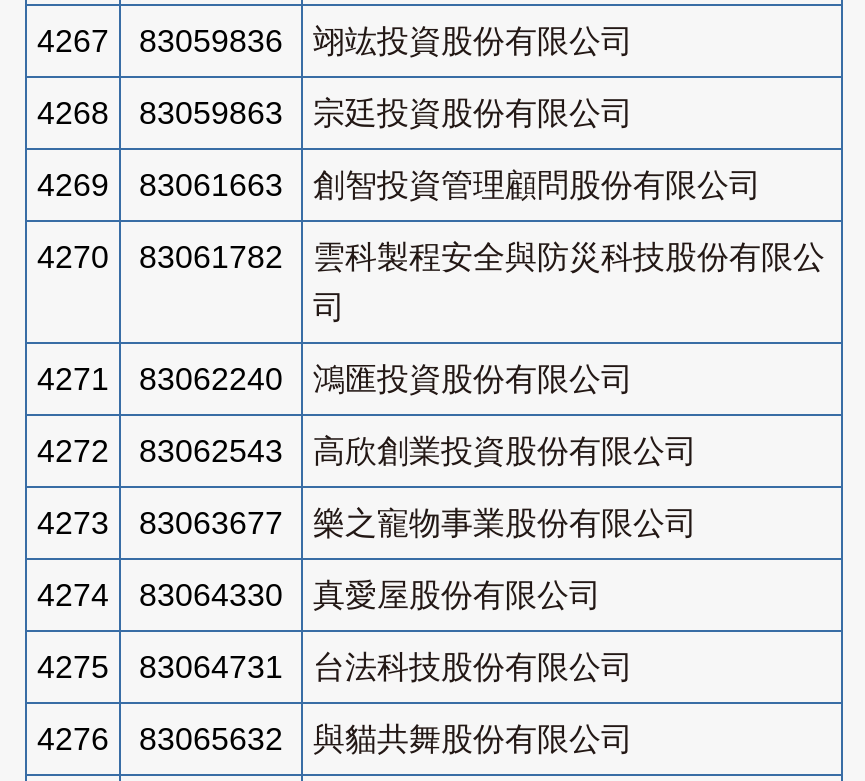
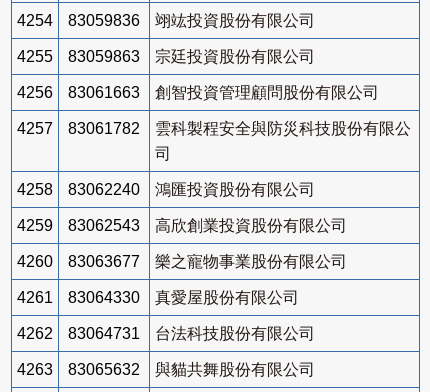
- 4267 83059836 翊竑投資股份有限公司
+ 4254 83059836 翊竑投資股份有限公司

- 4268 83059863 宗廷投資股份有限公司
+ 4255 83059863 宗廷投資股份有限公司

- 4269 83061663 創智投資管理顧問股份有限公司
+ 4256 83061663 創智投資管理顧問股份有限公司

- 4270 83061782 雲科製程安全與防災科技股份有限公
+ 4257 83061782 雲科製程安全與防災科技股份有限公

- 4271 83062240 鴻匯投資股份有限公司
+ 4258 83062240 鴻匯投資股份有限公司

- 4272 83062543 高欣創業投資股份有限公司
+ 4259 83062543 高欣創業投資股份有限公司

- 4273 83063677 樂之寵物事業股份有限公司
+ 4260 83063677 樂之寵物事業股份有限公司

- 4274 83064330 真愛屋股份有限公司
+ 4261 83064330 真愛屋股份有限公司

- 4275 83064731 台法科技股份有限公司
+ 4262 83064731 台法科技股份有限公司

- 4276 83065632 與貓共舞股份有限公司
+ 4263 83065632 與貓共舞股份有限公司
